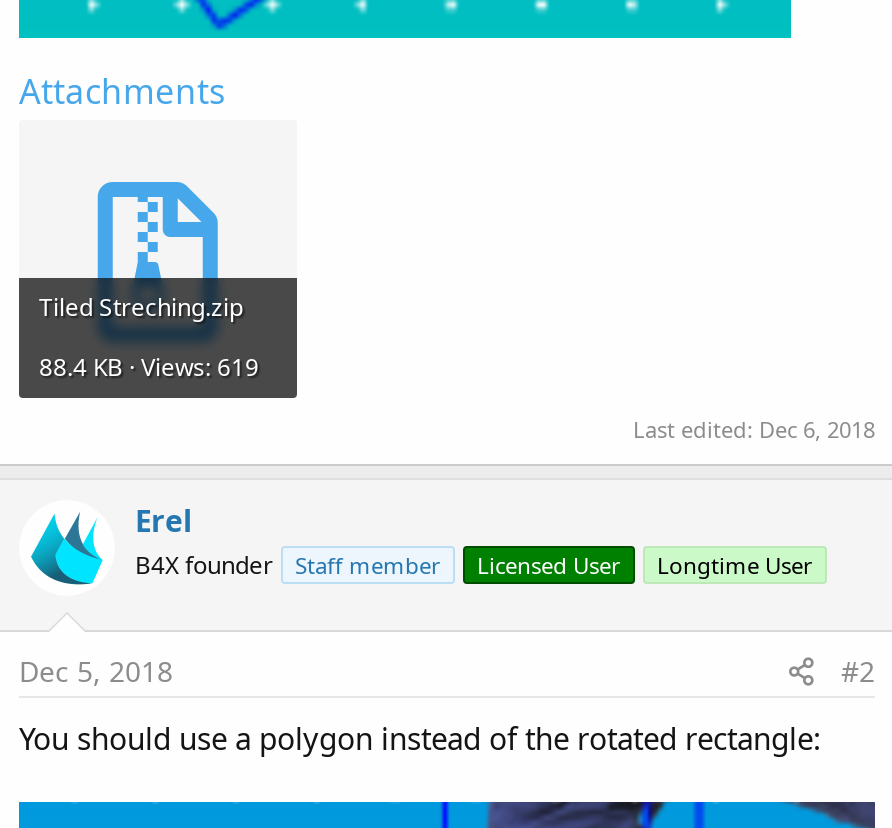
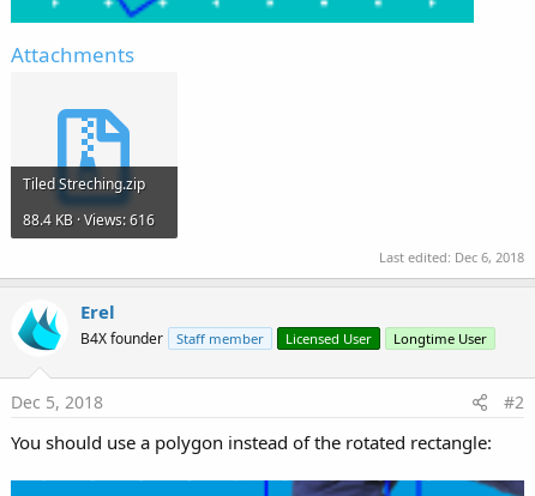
- 88.4 KB · Views: 619
+ 88.4 KB · Views: 616
